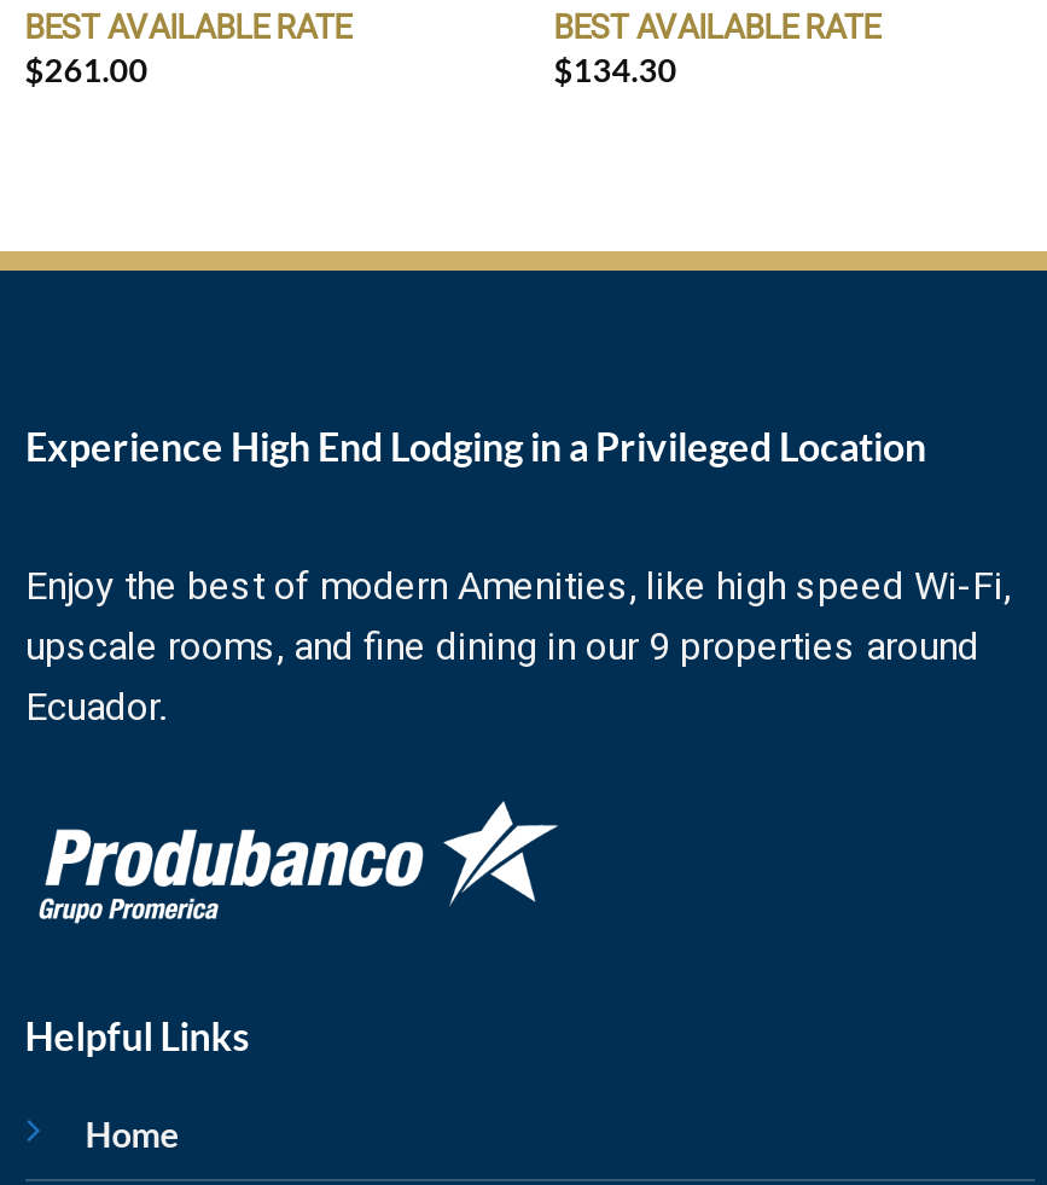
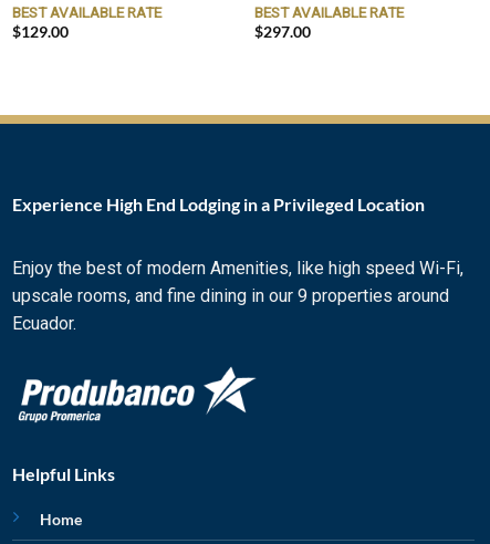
- $261.00
+ $129.00

- $134.30
+ $297.00
